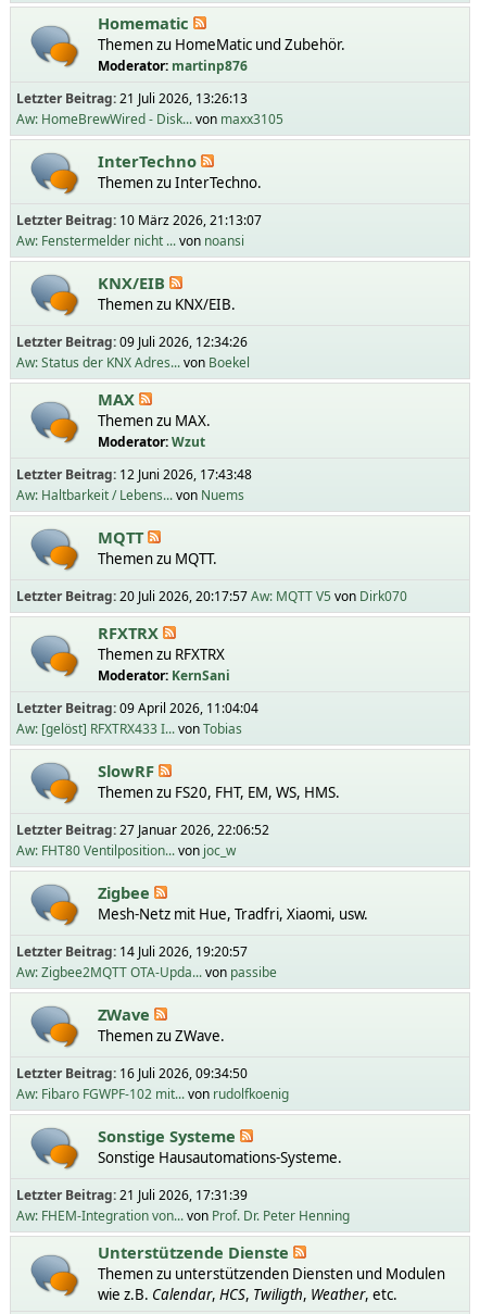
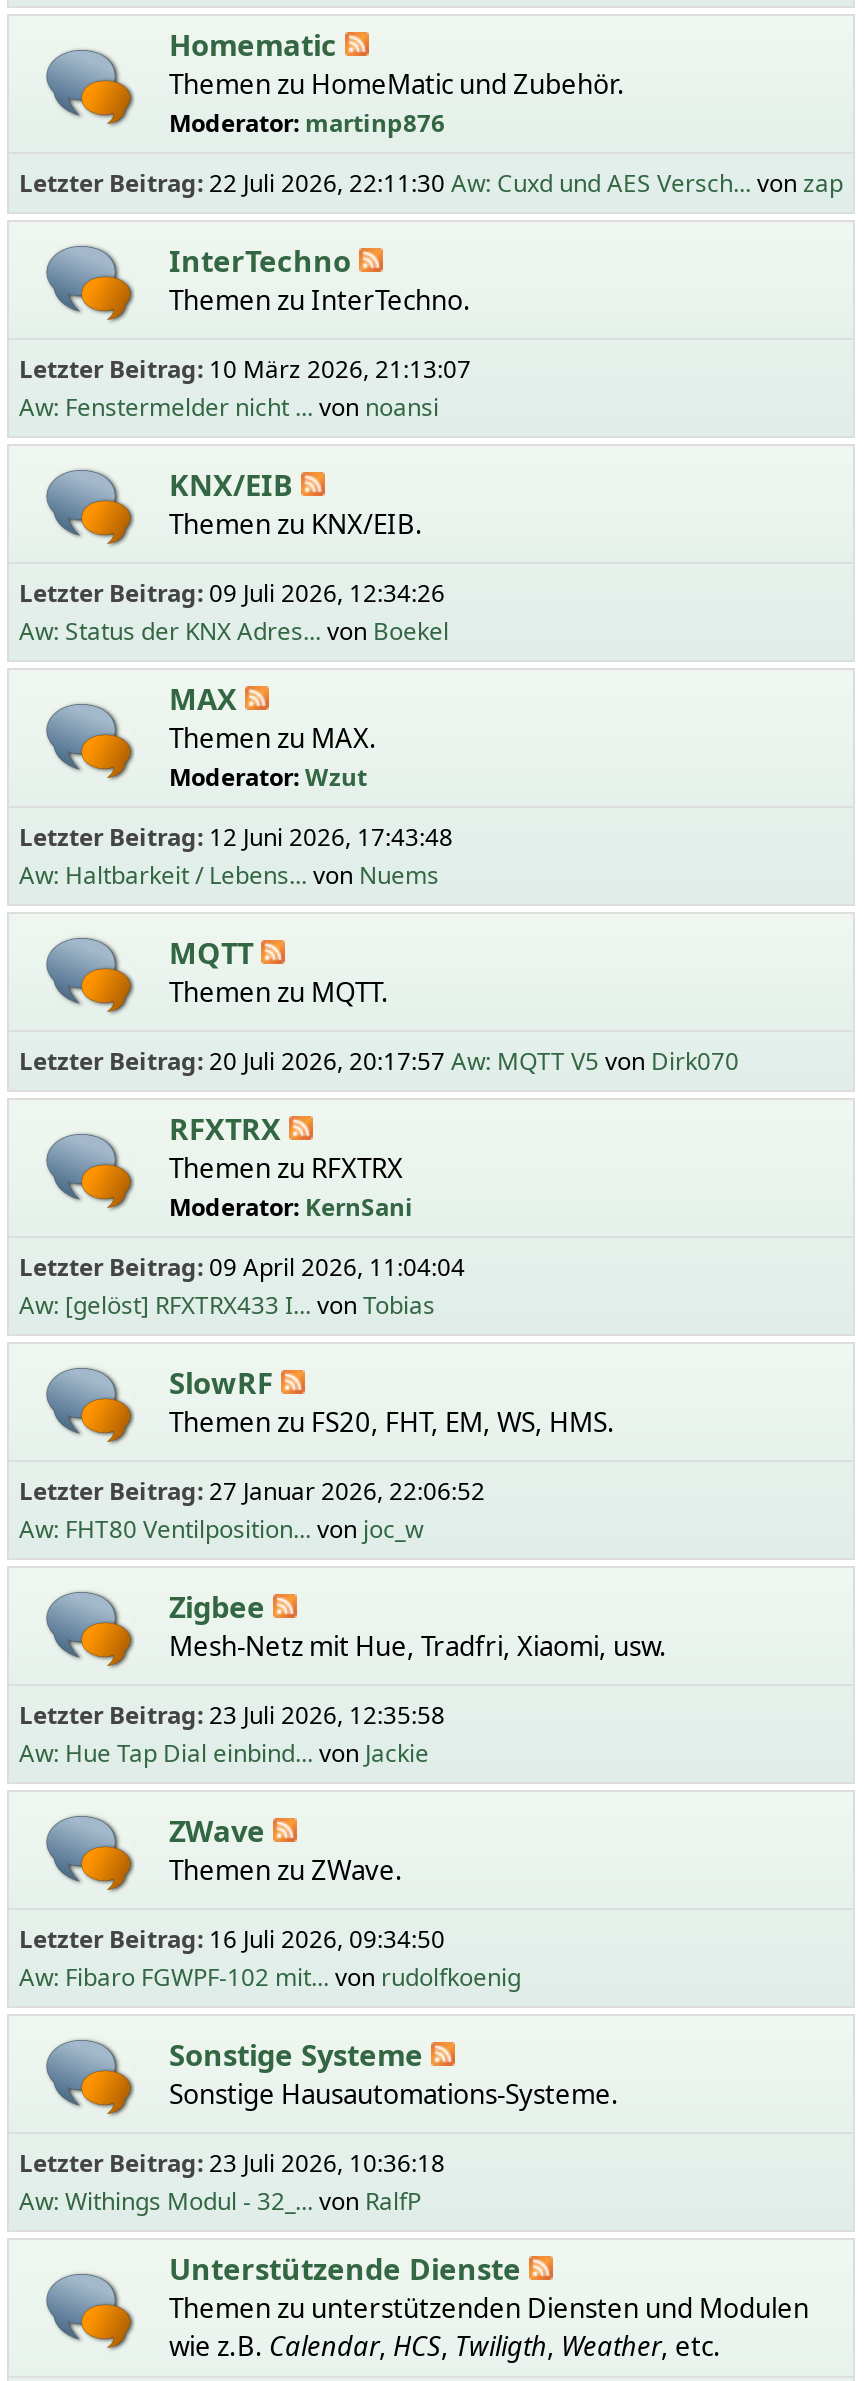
- Letzter Beitrag: 21 Juli 2026, 13:26:13
- Aw: HomeBrewWired - Disk... von maxx3105
+ Letzter Beitrag: 22 Juli 2026, 22:11:30 Aw: Cuxd und AES Versch... von zap

- Letzter Beitrag: 14 Juli 2026, 19:20:57
- Aw: Zigbee2MQTT OTA-Upda... von passibe
+ Letzter Beitrag: 23 Juli 2026, 12:35:58
+ Aw: Hue Tap Dial einbind... von Jackie

- Letzter Beitrag: 21 Juli 2026, 17:31:39
- Aw: FHEM-Integration von... von Prof. Dr. Peter Henning
+ Letzter Beitrag: 23 Juli 2026, 10:36:18
+ Aw: Withings Modul - 32_... von RalfP
